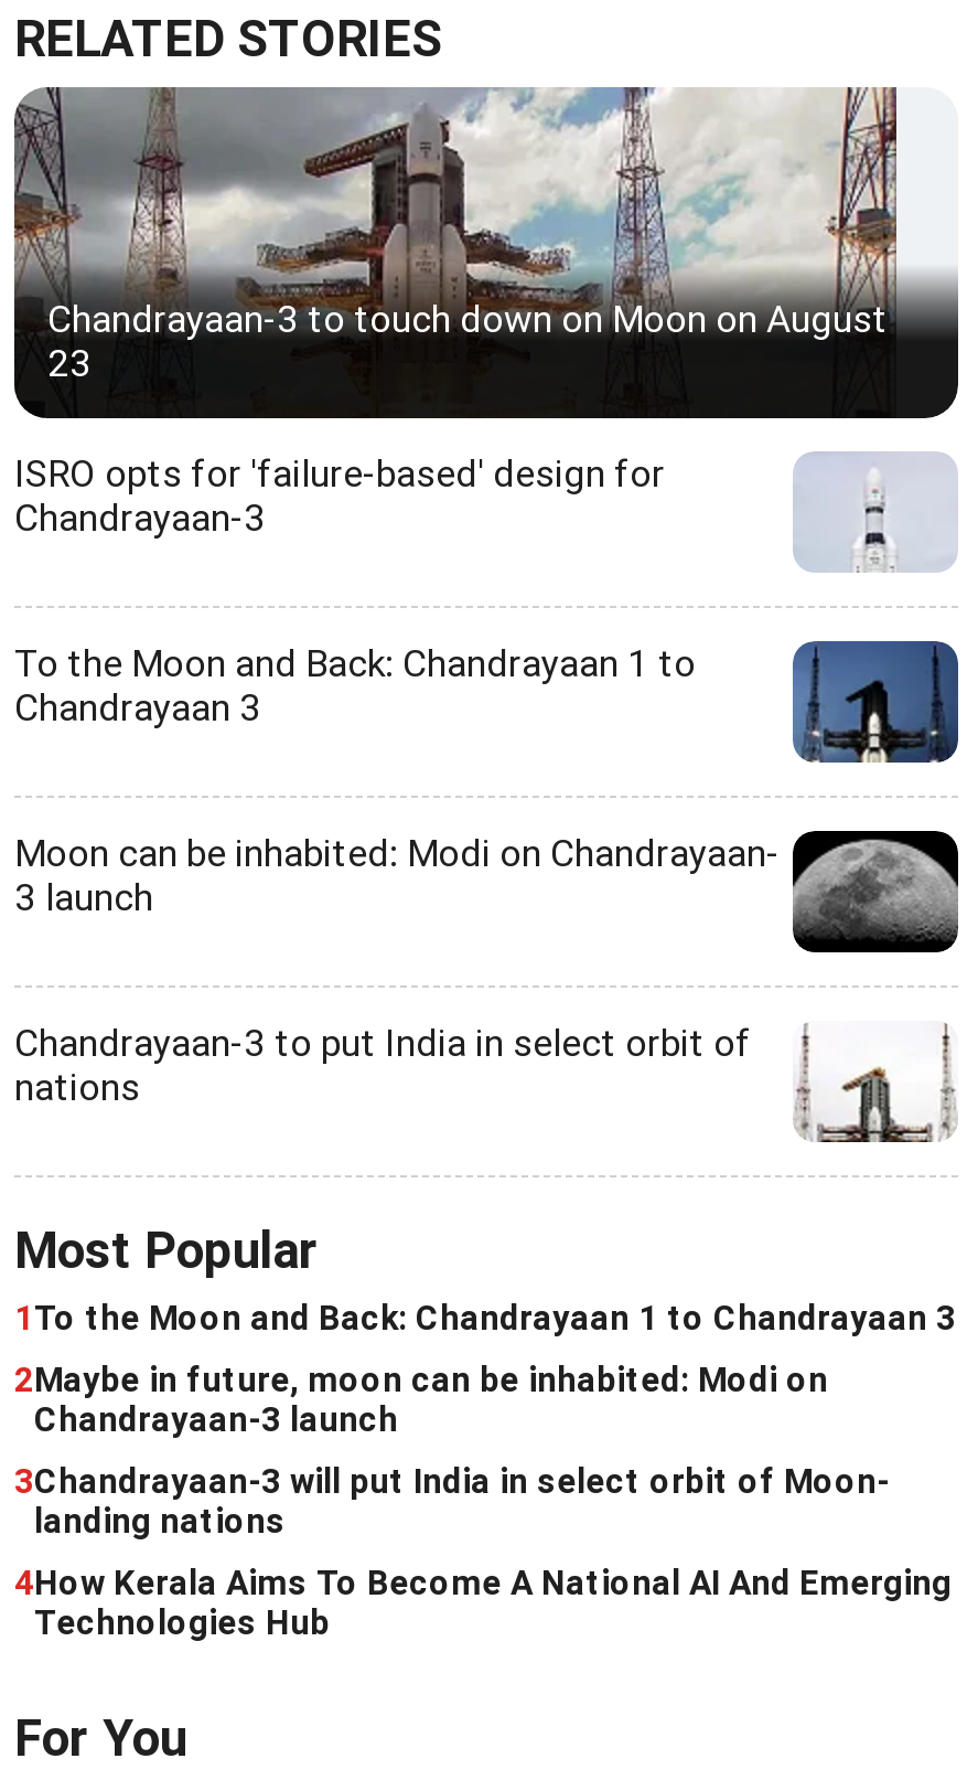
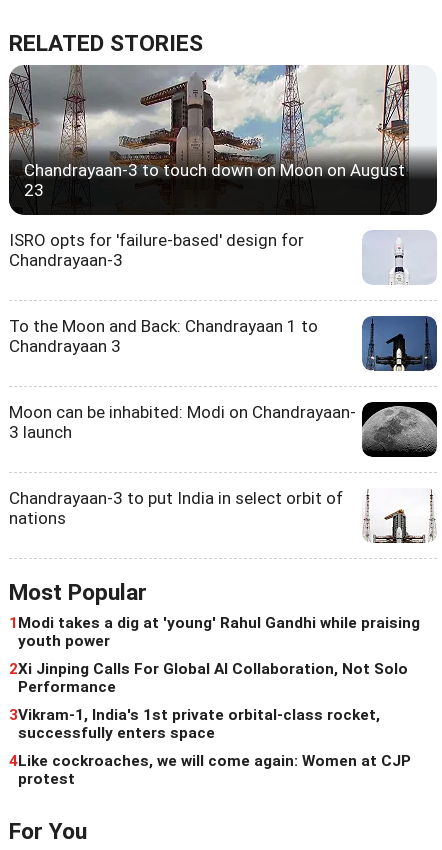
- 1 To the Moon and Back: Chandrayaan 1 to Chandrayaan 3
+ 1 Modi takes a dig at 'young' Rahul Gandhi while praising
+ youth power

- 2Maybe in future, moon can be inhabited: Modi on
- Chandrayaan-3 launch
+ 2Xi Jinping Calls For Global AI Collaboration, Not Solo
+ Performance

- 3Chandrayaan-3 will put India in select orbit of Moon-
- landing nations
+ 3Vikram-1, India's 1st private orbital-class rocket,
+ successfully enters space

- 4How Kerala Aims To Become A National AI And Emerging
- Technologies Hub
+ 4Like cockroaches, we will come again: Women at CJP
+ protest
